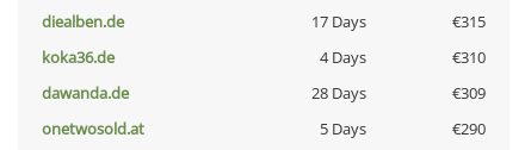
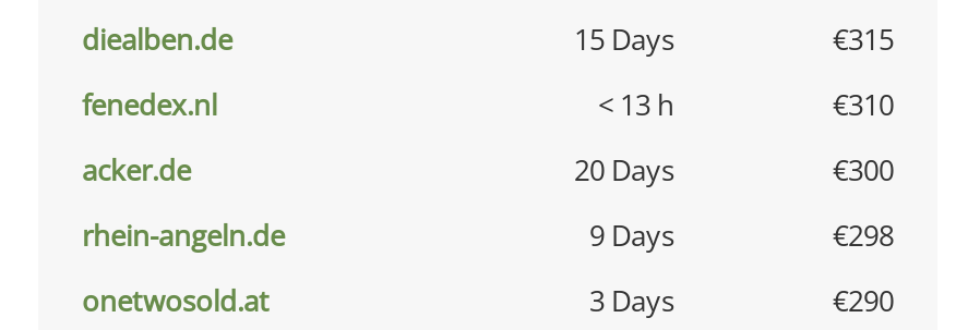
- 17 Days
+ 15 Days

- koka36.de
- 4 Days
+ fenedex.nl
+ < 13 h

- dawanda.de
- 28 Days
- €309
+ acker.de
+ 20 Days
+ €300
+ rhein-angeln.de
+ 9 Days
+ €298

- 5 Days
+ 3 Days
